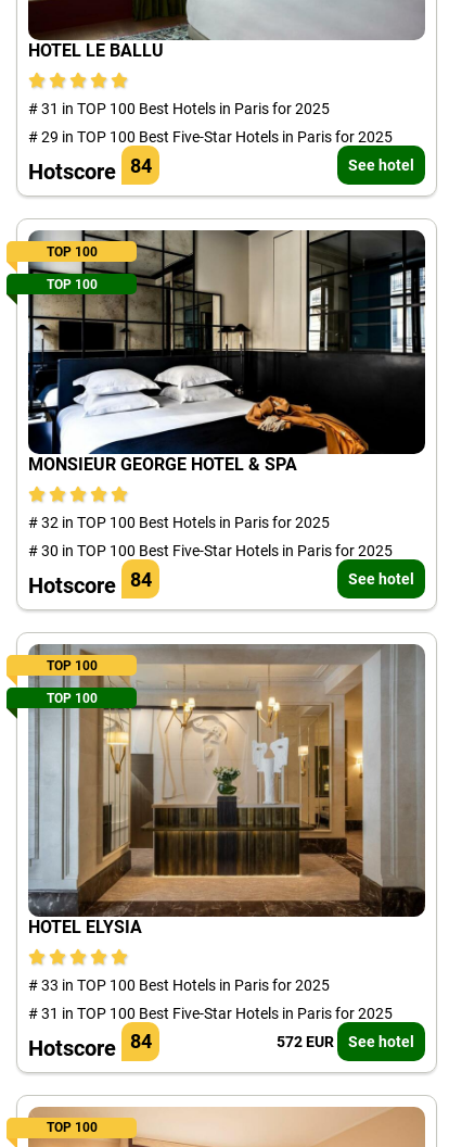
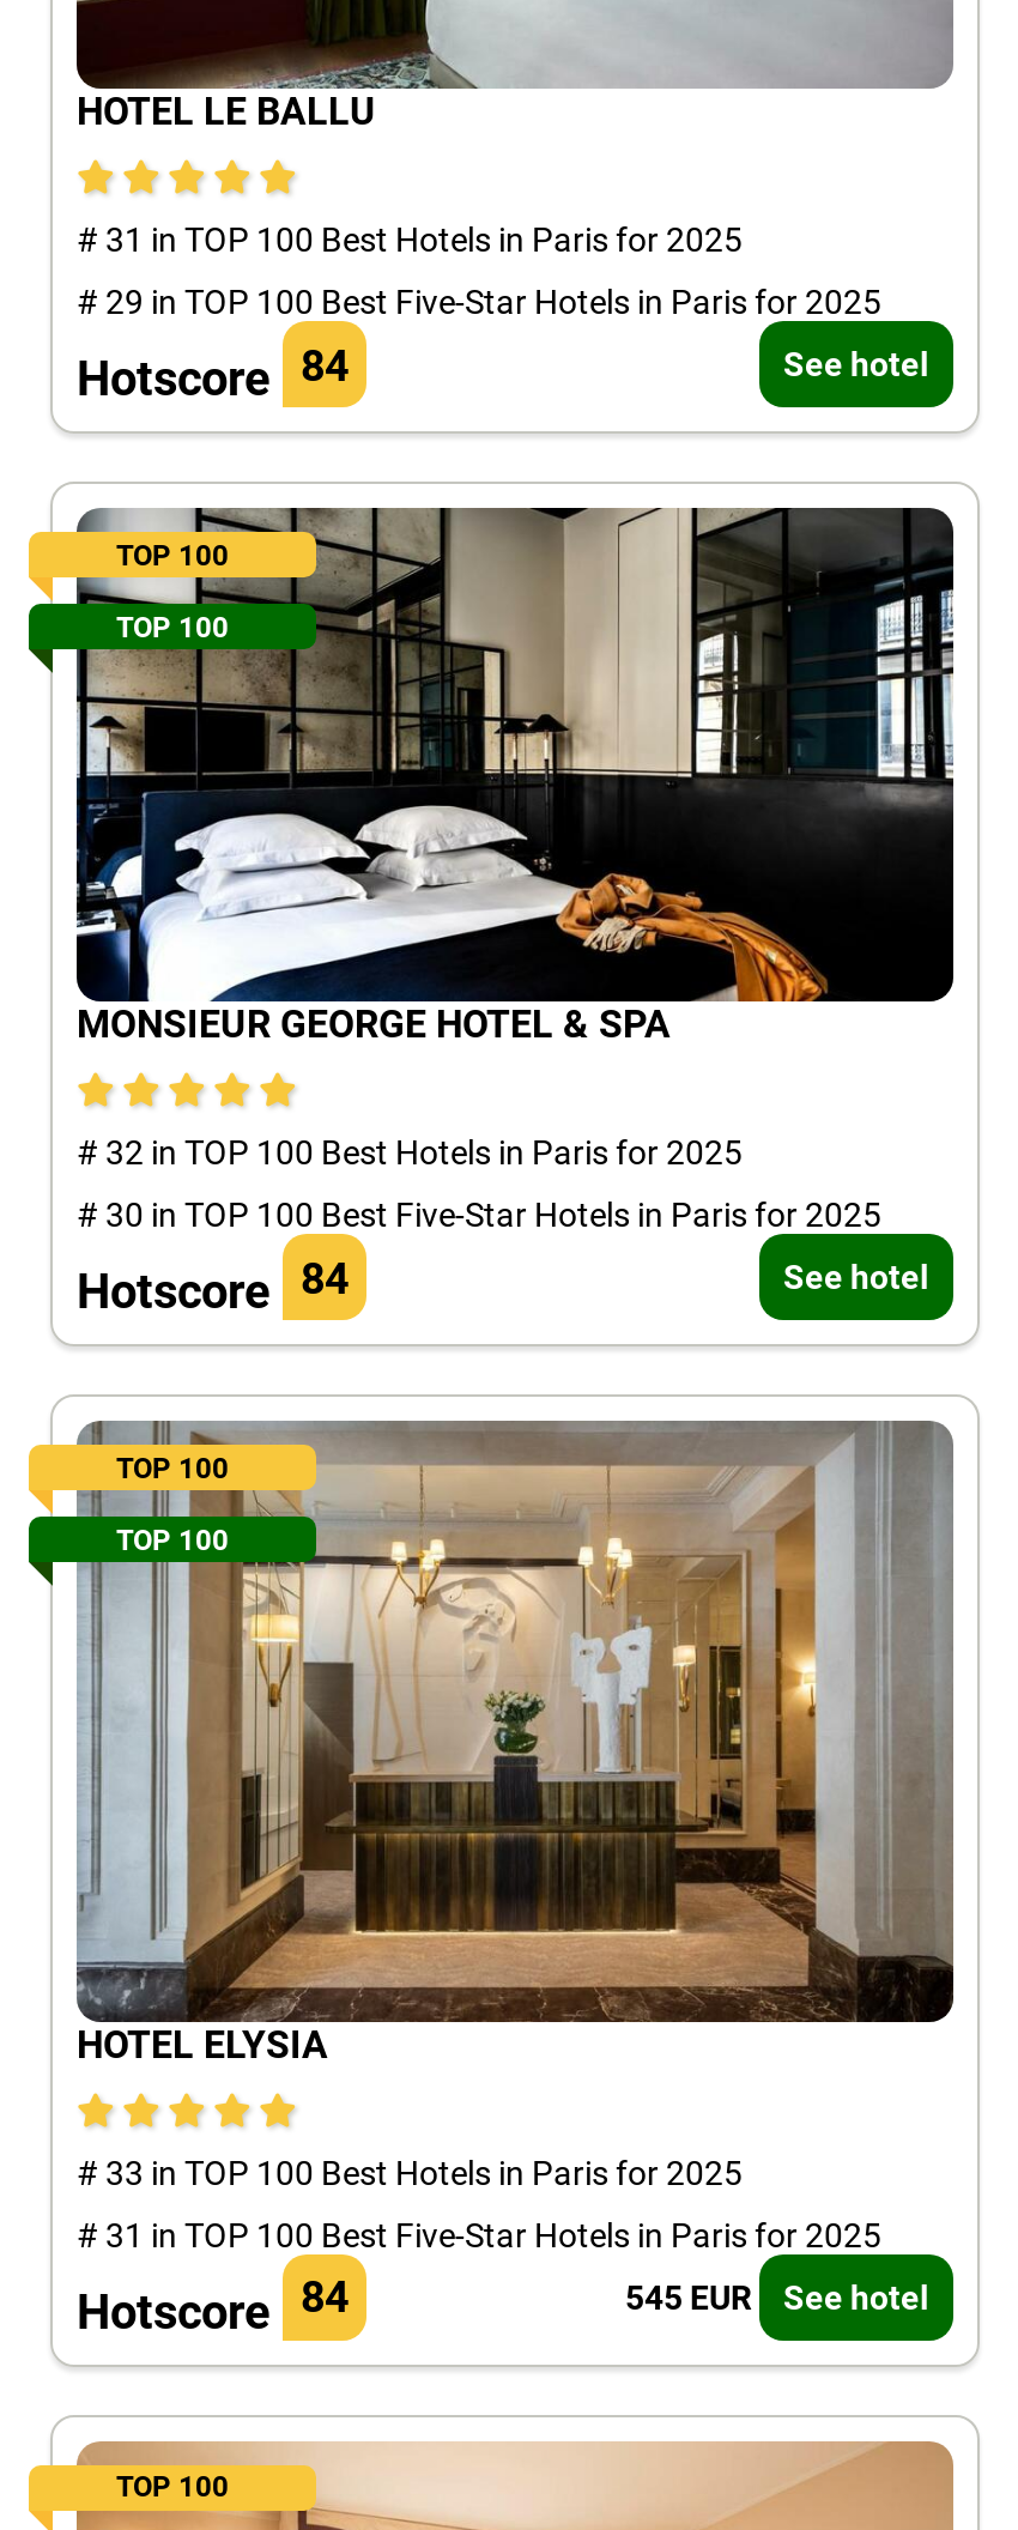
- 572 EUR See hotel
+ 545 EUR See hotel
